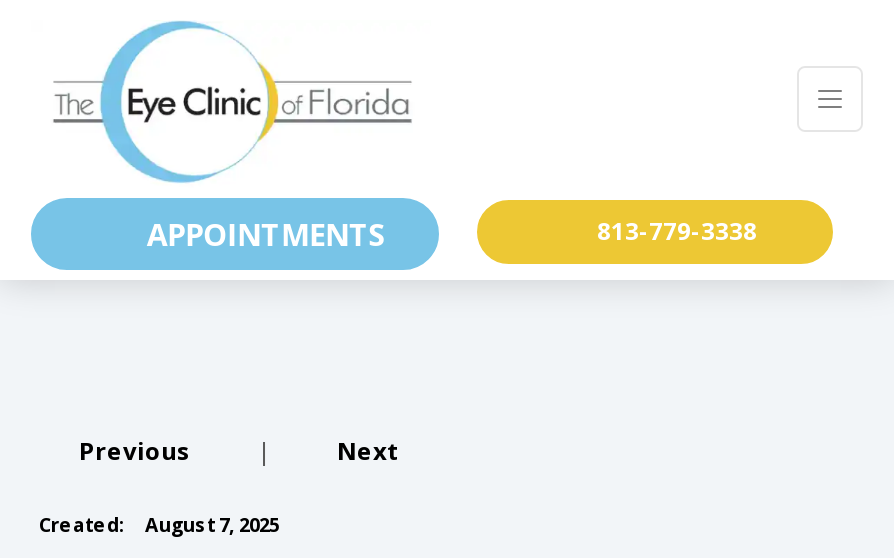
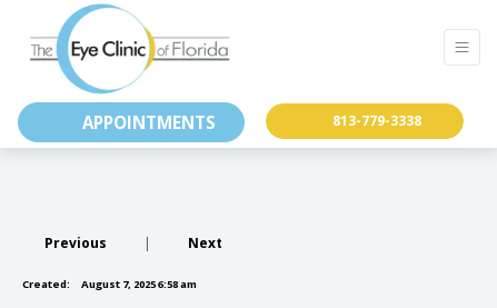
- Created: August 7, 2025
+ Created: August 7, 2025 6:58 am
